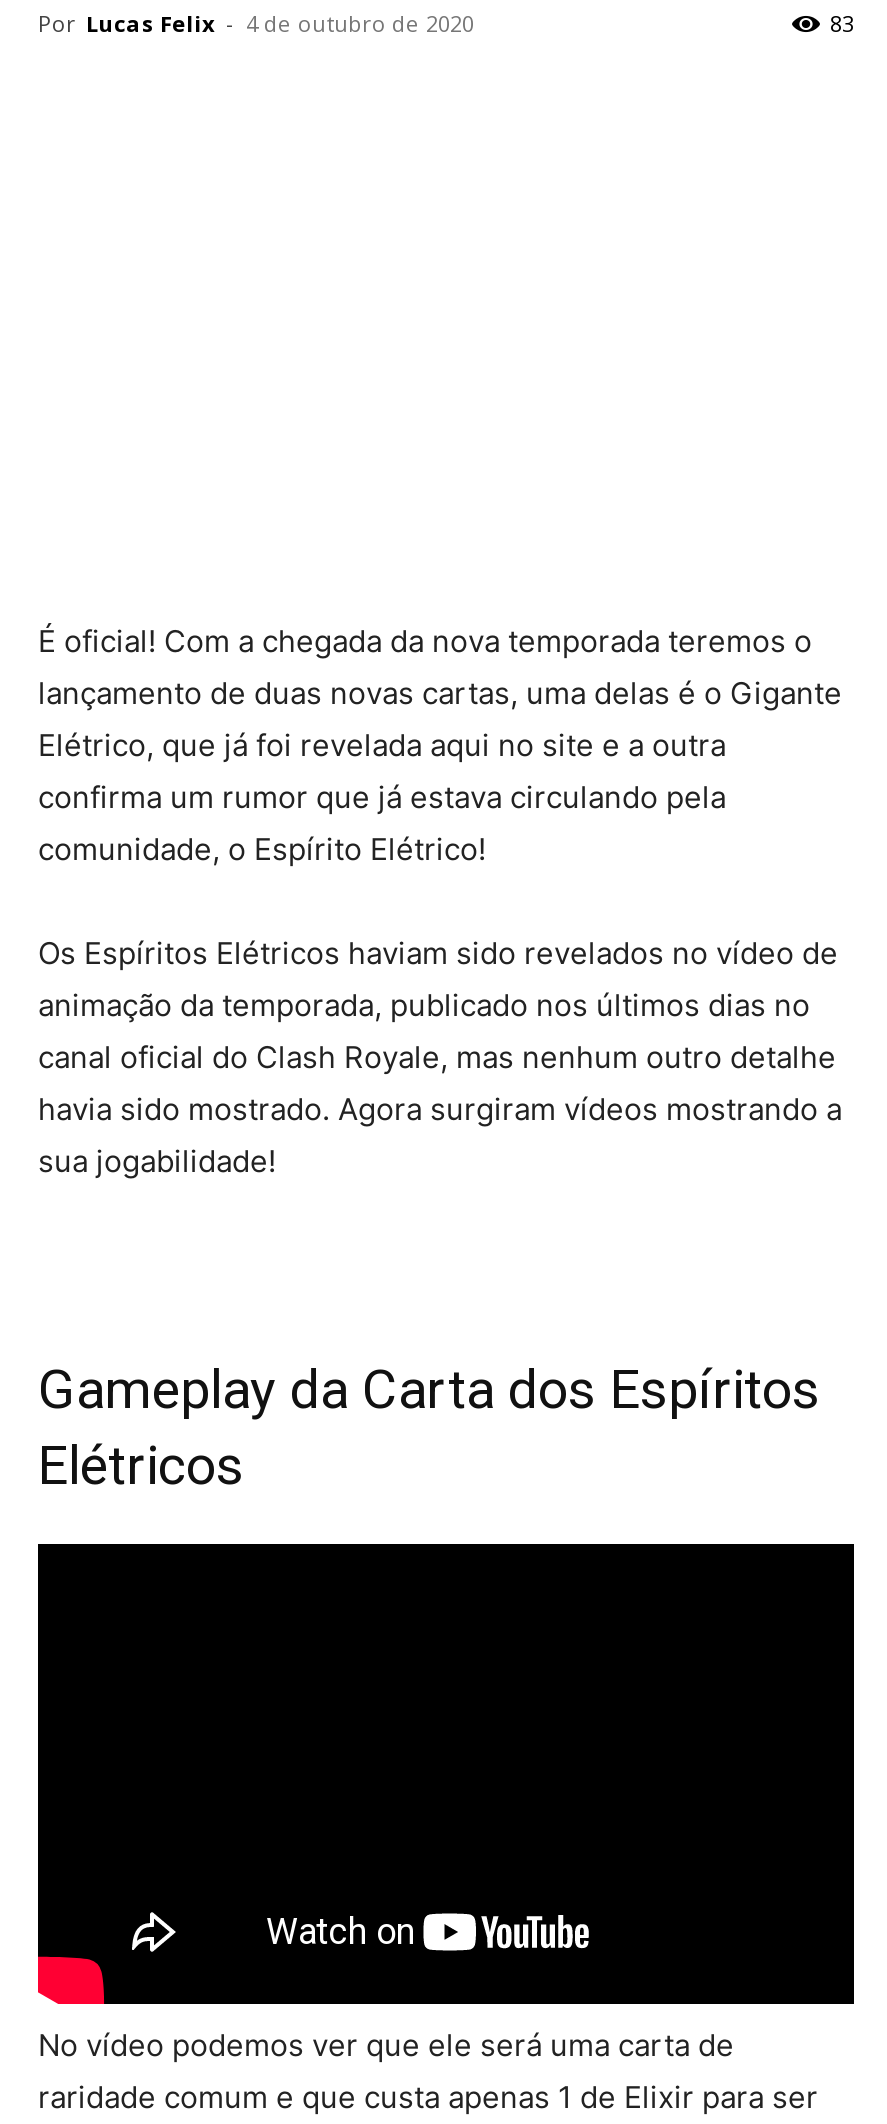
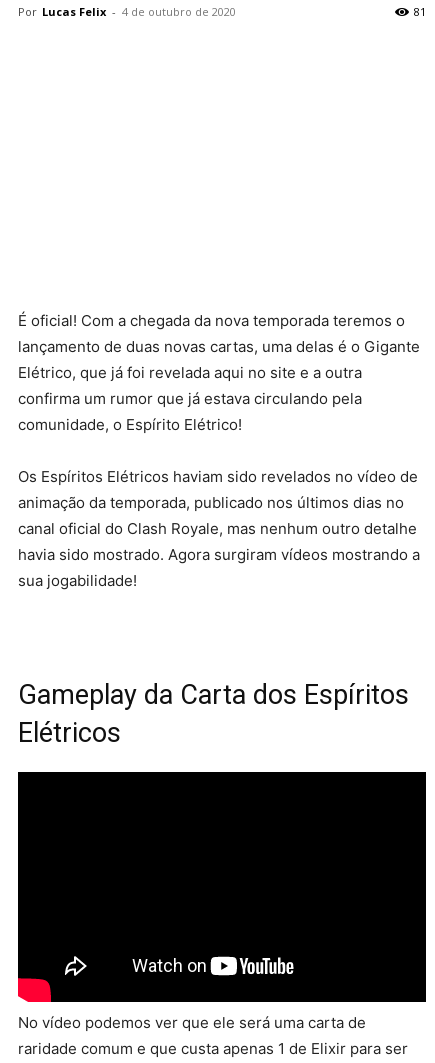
- 83
+ 81
